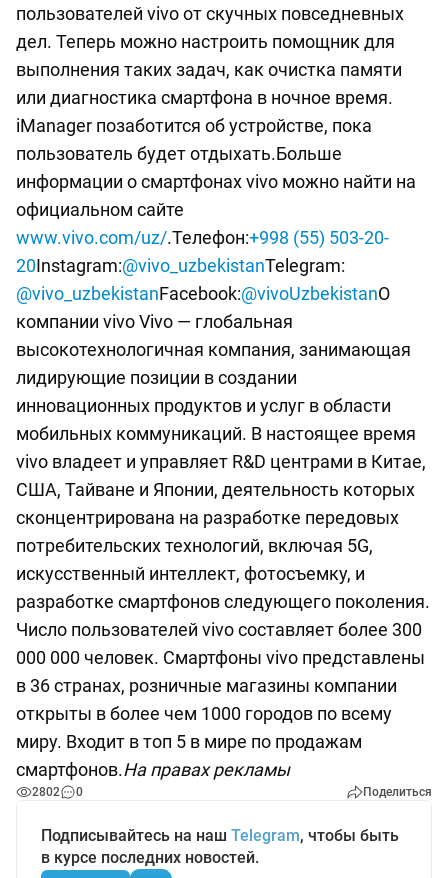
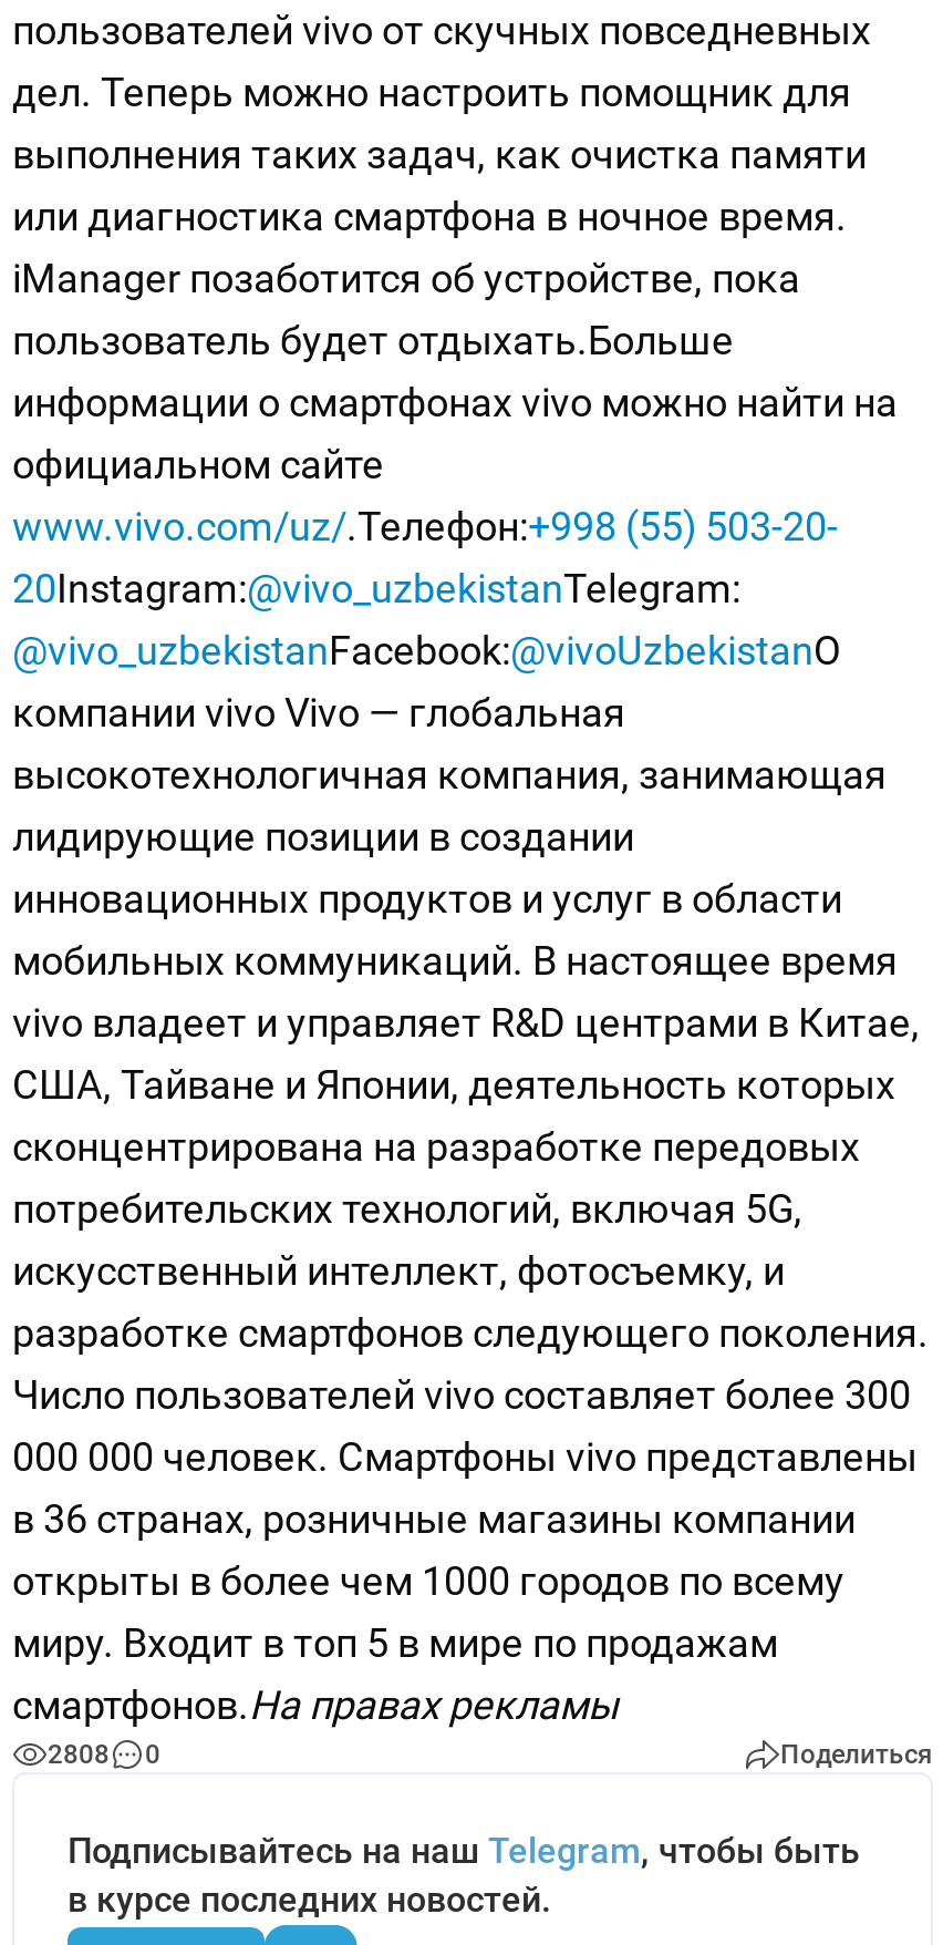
- 2802 0
+ 2808 0
